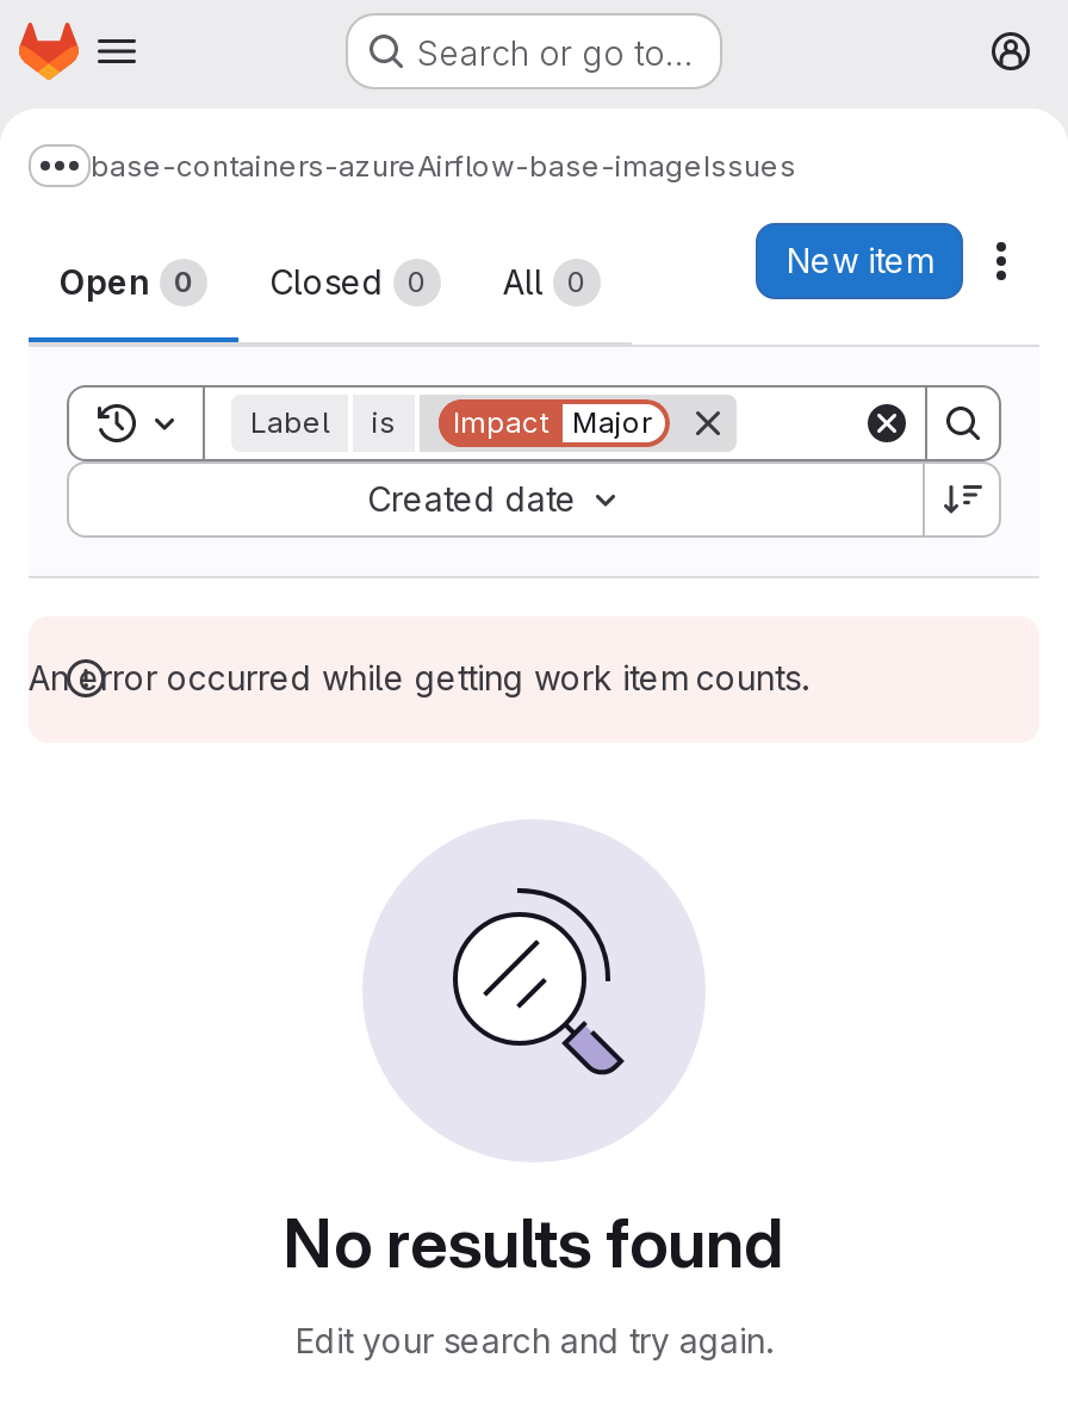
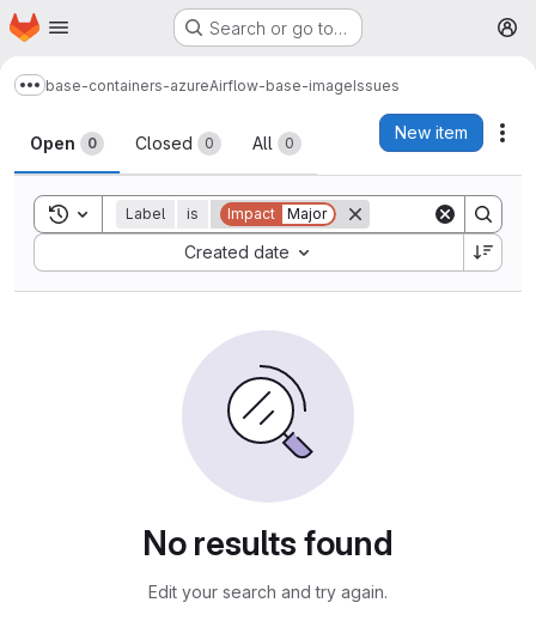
- An error occurred while getting work item counts.
